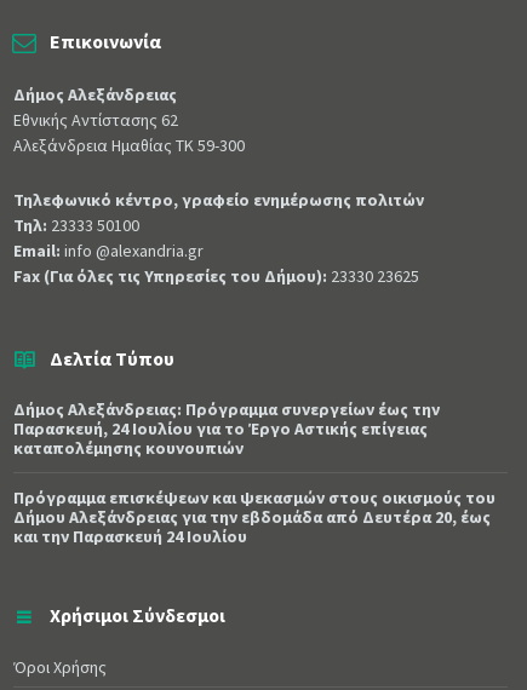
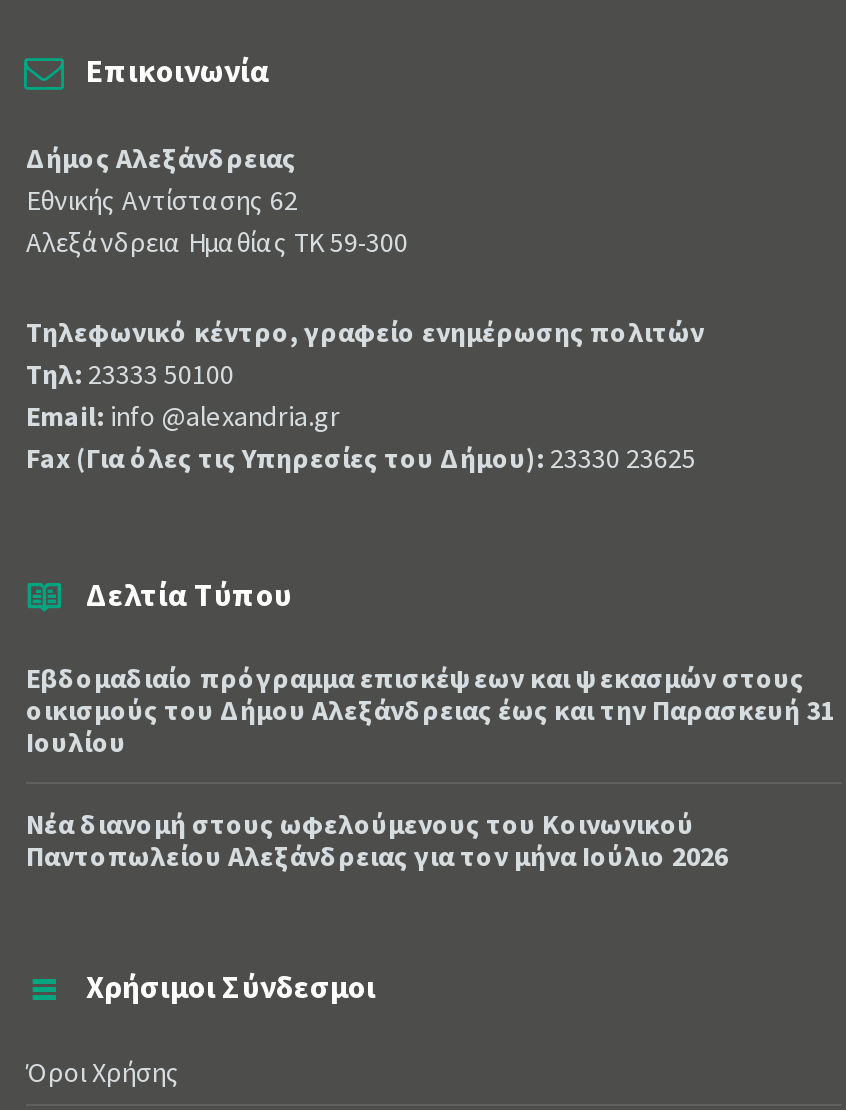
- Δήμος Αλεξάνδρειας: Πρόγραμμα συνεργείων έως την
- Παρασκευή, 24 Ιουλίου για το Έργο Αστικής επίγειας
- καταπολέμησης κουνουπιών
+ Eβδομαδιαίo πρόγραμμα επισκέψεων και ψεκασμών στους
+ οικισμούς του Δήμου Αλεξάνδρειας έως και την Παρασκευή 31
+ Ιουλίου

- Πρόγραμμα επισκέψεων και ψεκασμών στους οικισμούς του
- Δήμου Αλεξάνδρειας για την εβδομάδα από Δευτέρα 20, έως
- και την Παρασκευή 24 Ιουλίου
+ Νέα διανομή στους ωφελούμενους του Κοινωνικού
+ Παντοπωλείου Αλεξάνδρειας για τον μήνα Ιούλιο 2026
